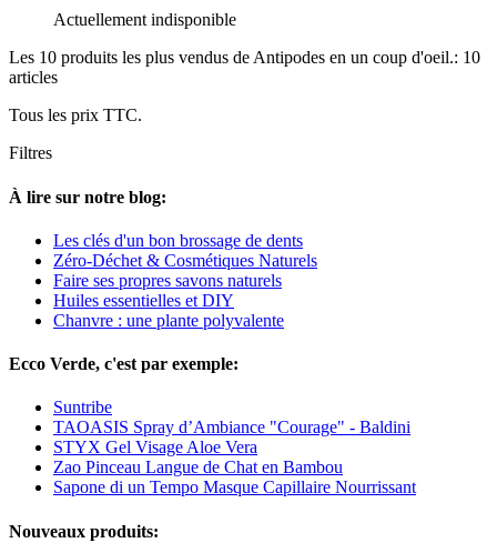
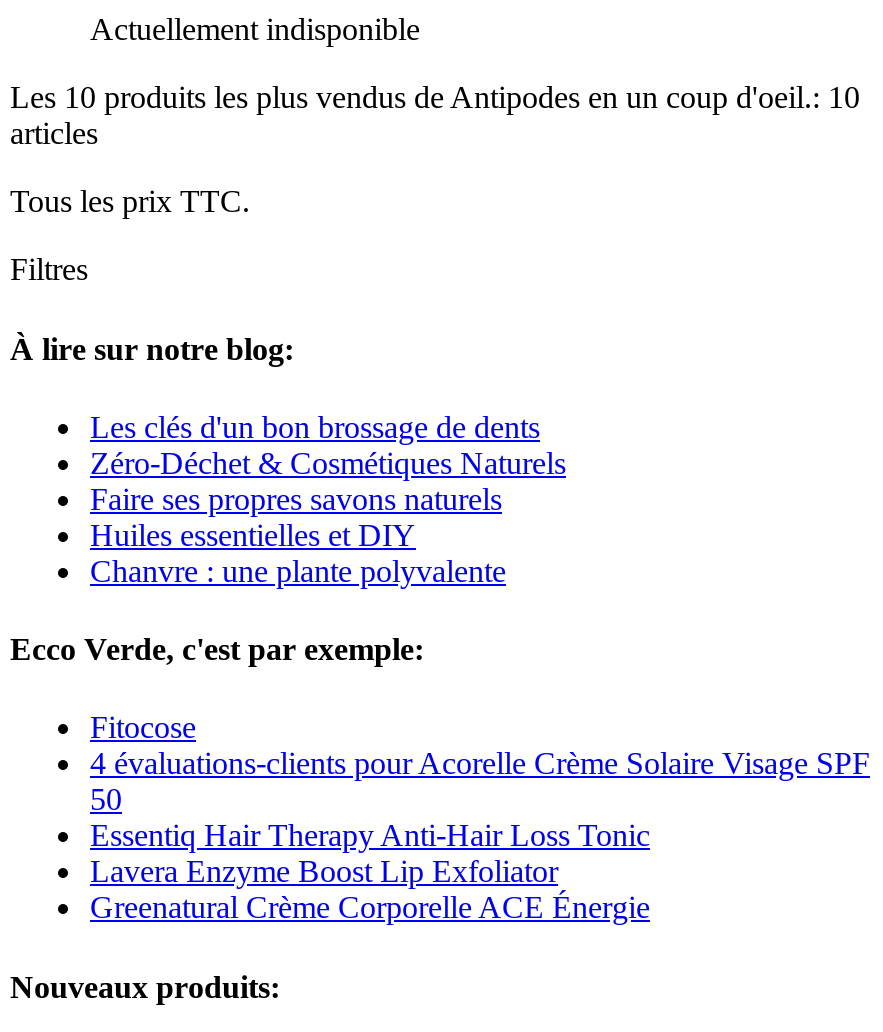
- Suntribe
- TAOASIS Spray d’Ambiance "Courage" - Baldini
- STYX Gel Visage Aloe Vera
- Zao Pinceau Langue de Chat en Bambou
- Sapone di un Tempo Masque Capillaire Nourrissant
+ Fitocose
+ 4 évaluations-clients pour Acorelle Crème Solaire Visage SPF
+ 50
+ Essentiq Hair Therapy Anti-Hair Loss Tonic
+ Lavera Enzyme Boost Lip Exfoliator
+ Greenatural Crème Corporelle ACE Énergie
